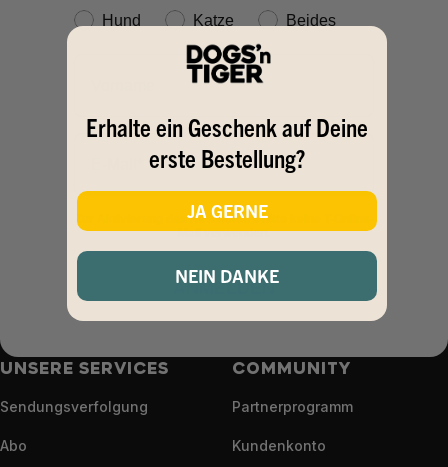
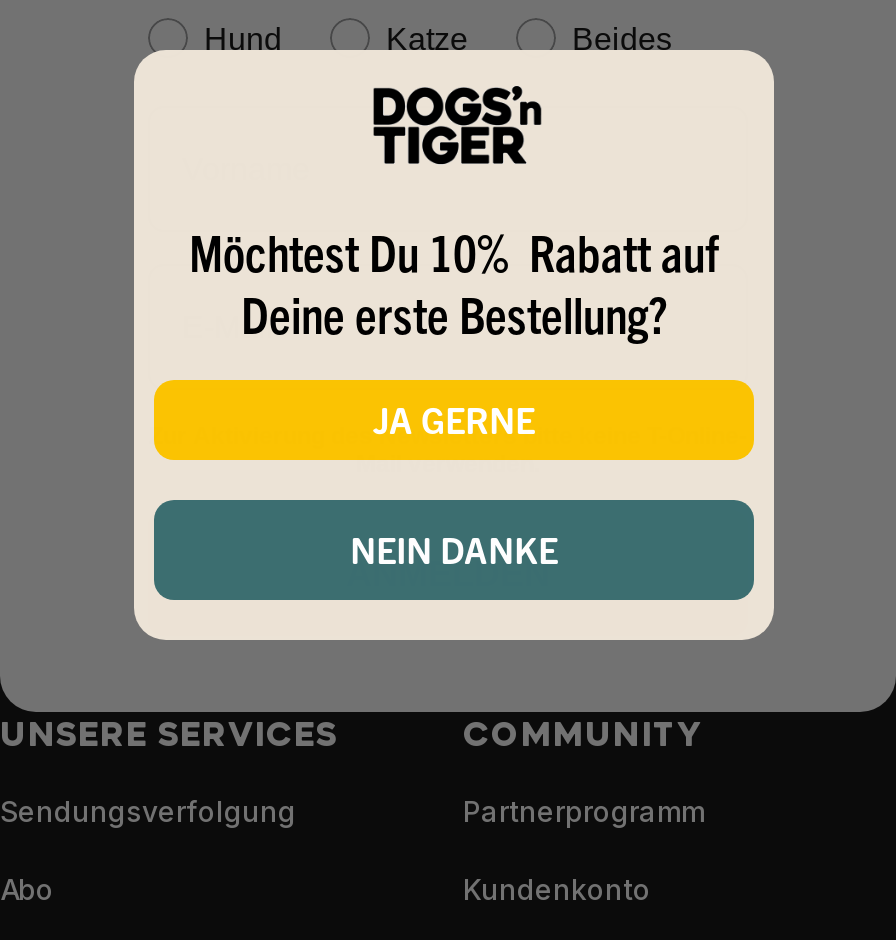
- Erhalte ein Geschenk auf Deine
- erste Bestellung?
+ Möchtest Du 10% Rabatt auf
+ Deine erste Bestellung?
